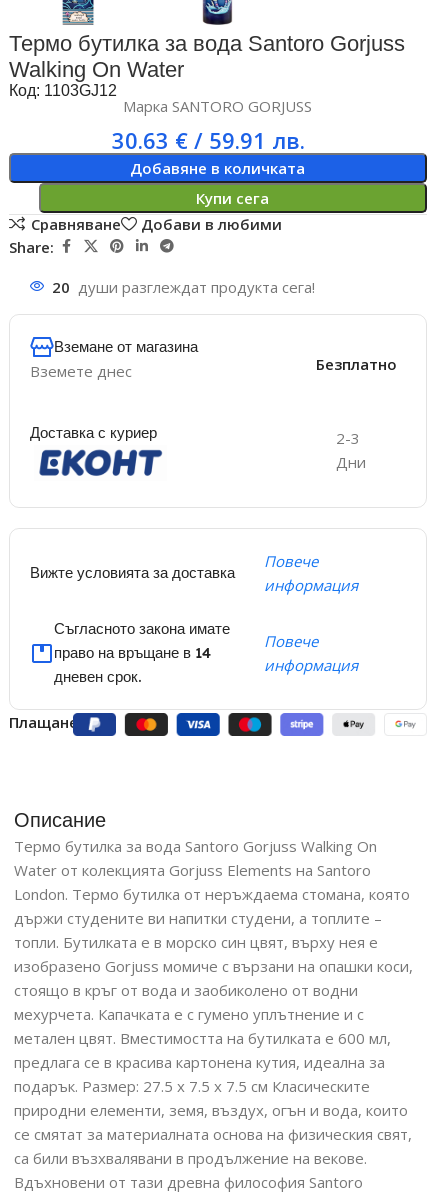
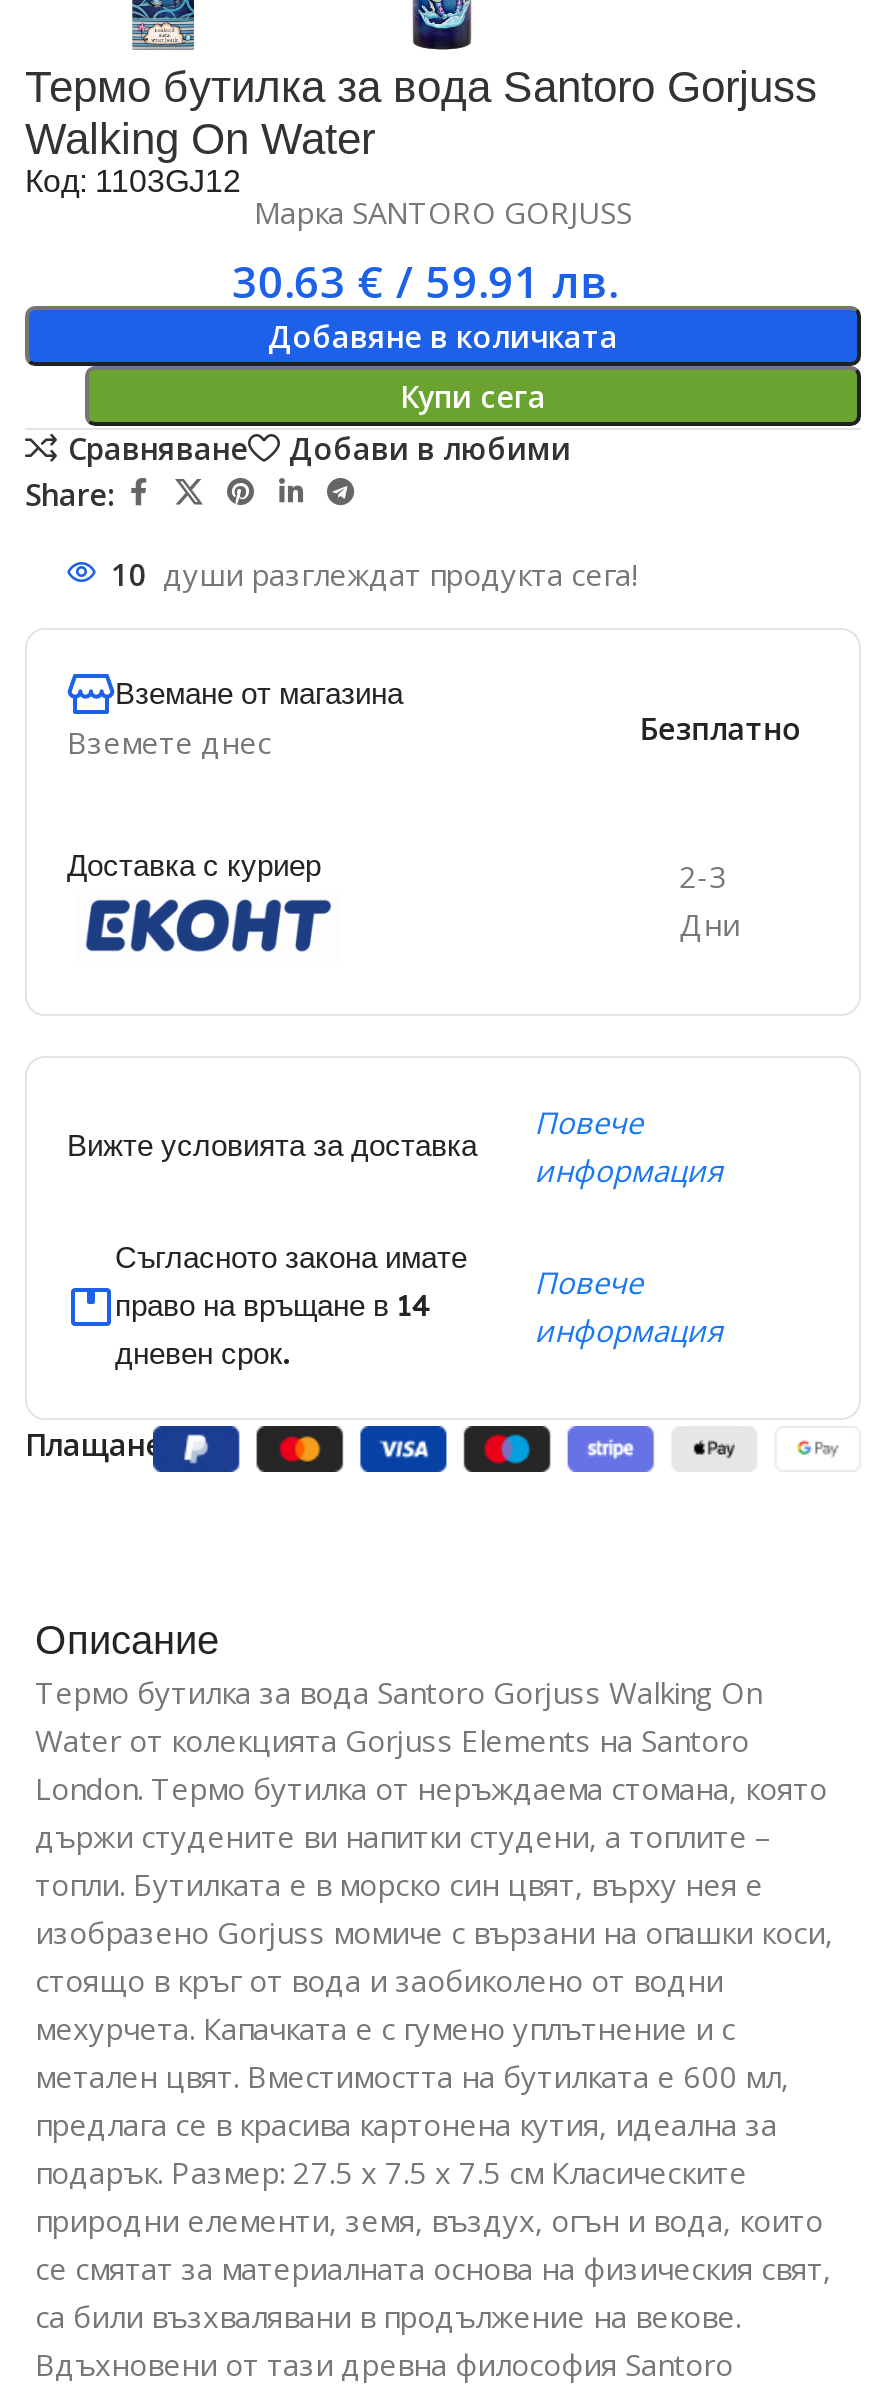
- 20 души разглеждат продукта сега!
+ 10 души разглеждат продукта сега!
